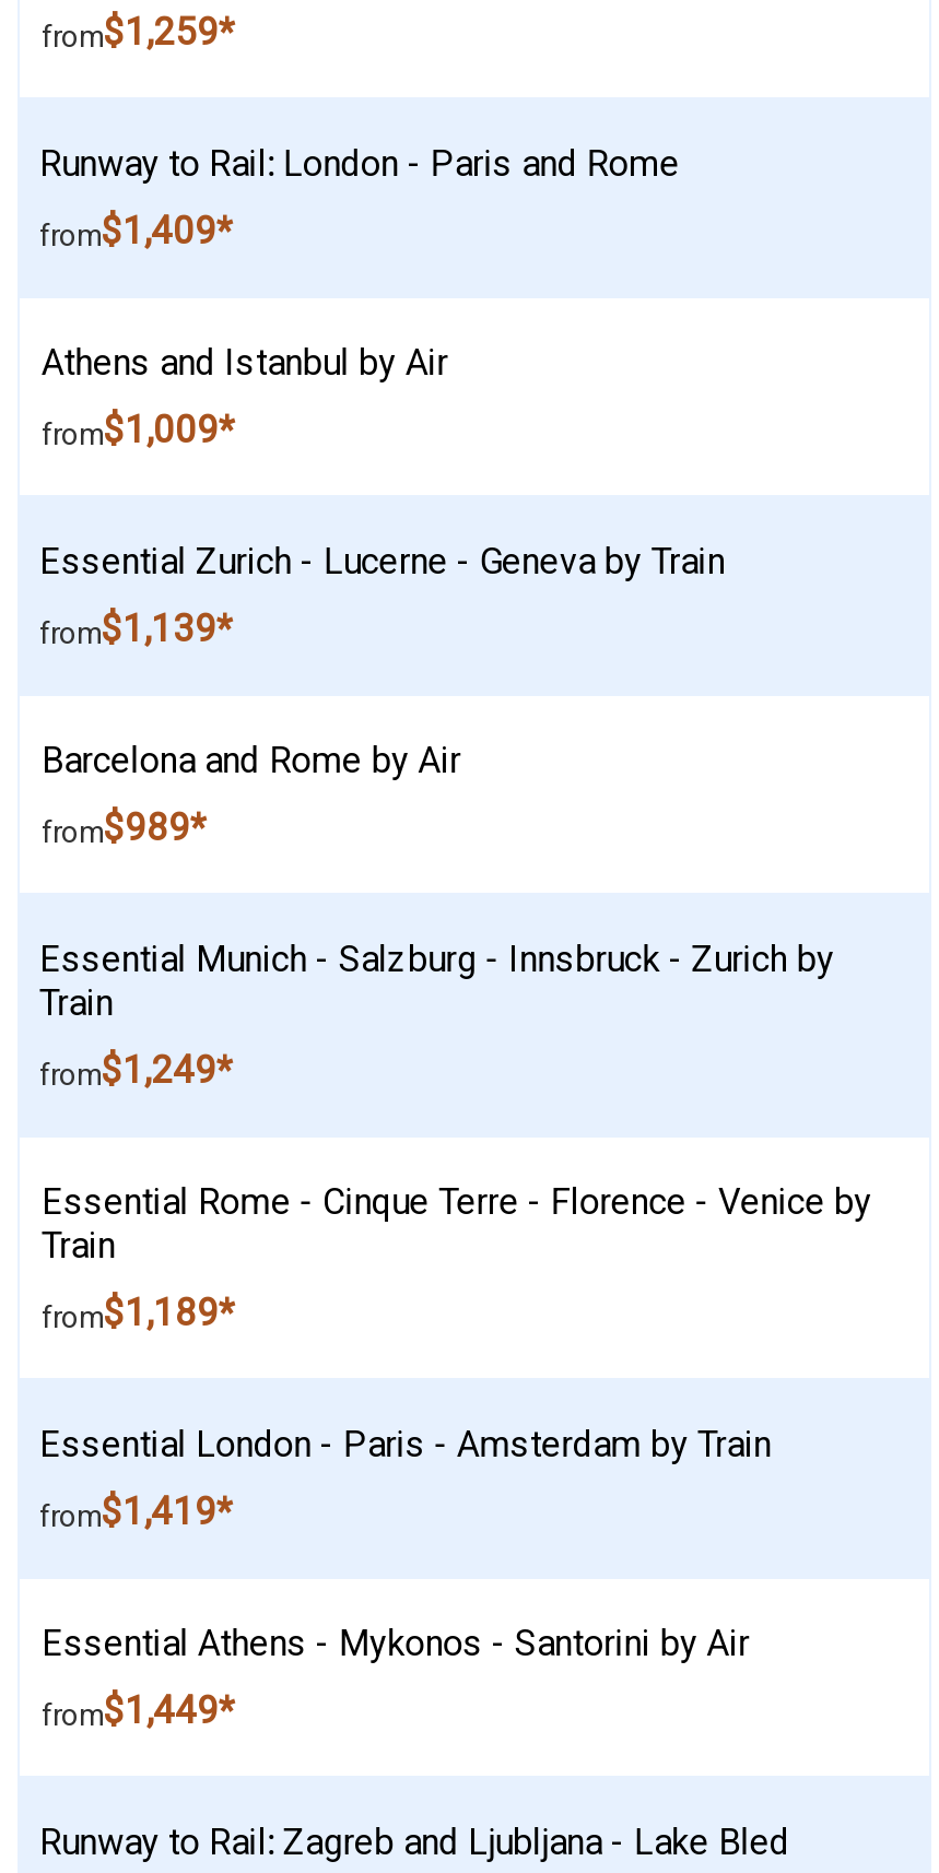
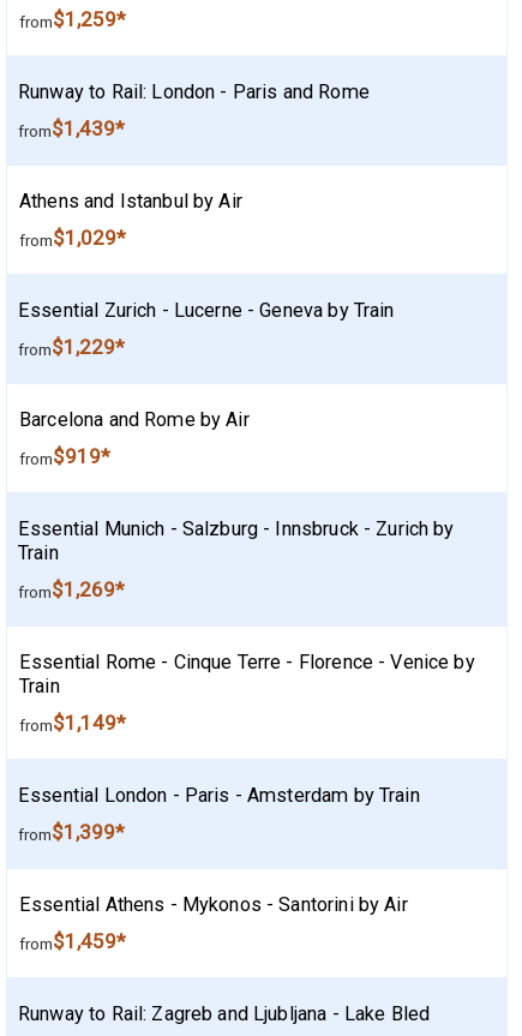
- from$1,409*
+ from$1,439*

- from$1,009*
+ from$1,029*

- from$1,139*
+ from$1,229*

- from$989*
+ from$919*

- from$1,249*
+ from$1,269*

- from$1,189*
+ from$1,149*

- from$1,419*
+ from$1,399*

- from$1,449*
+ from$1,459*
